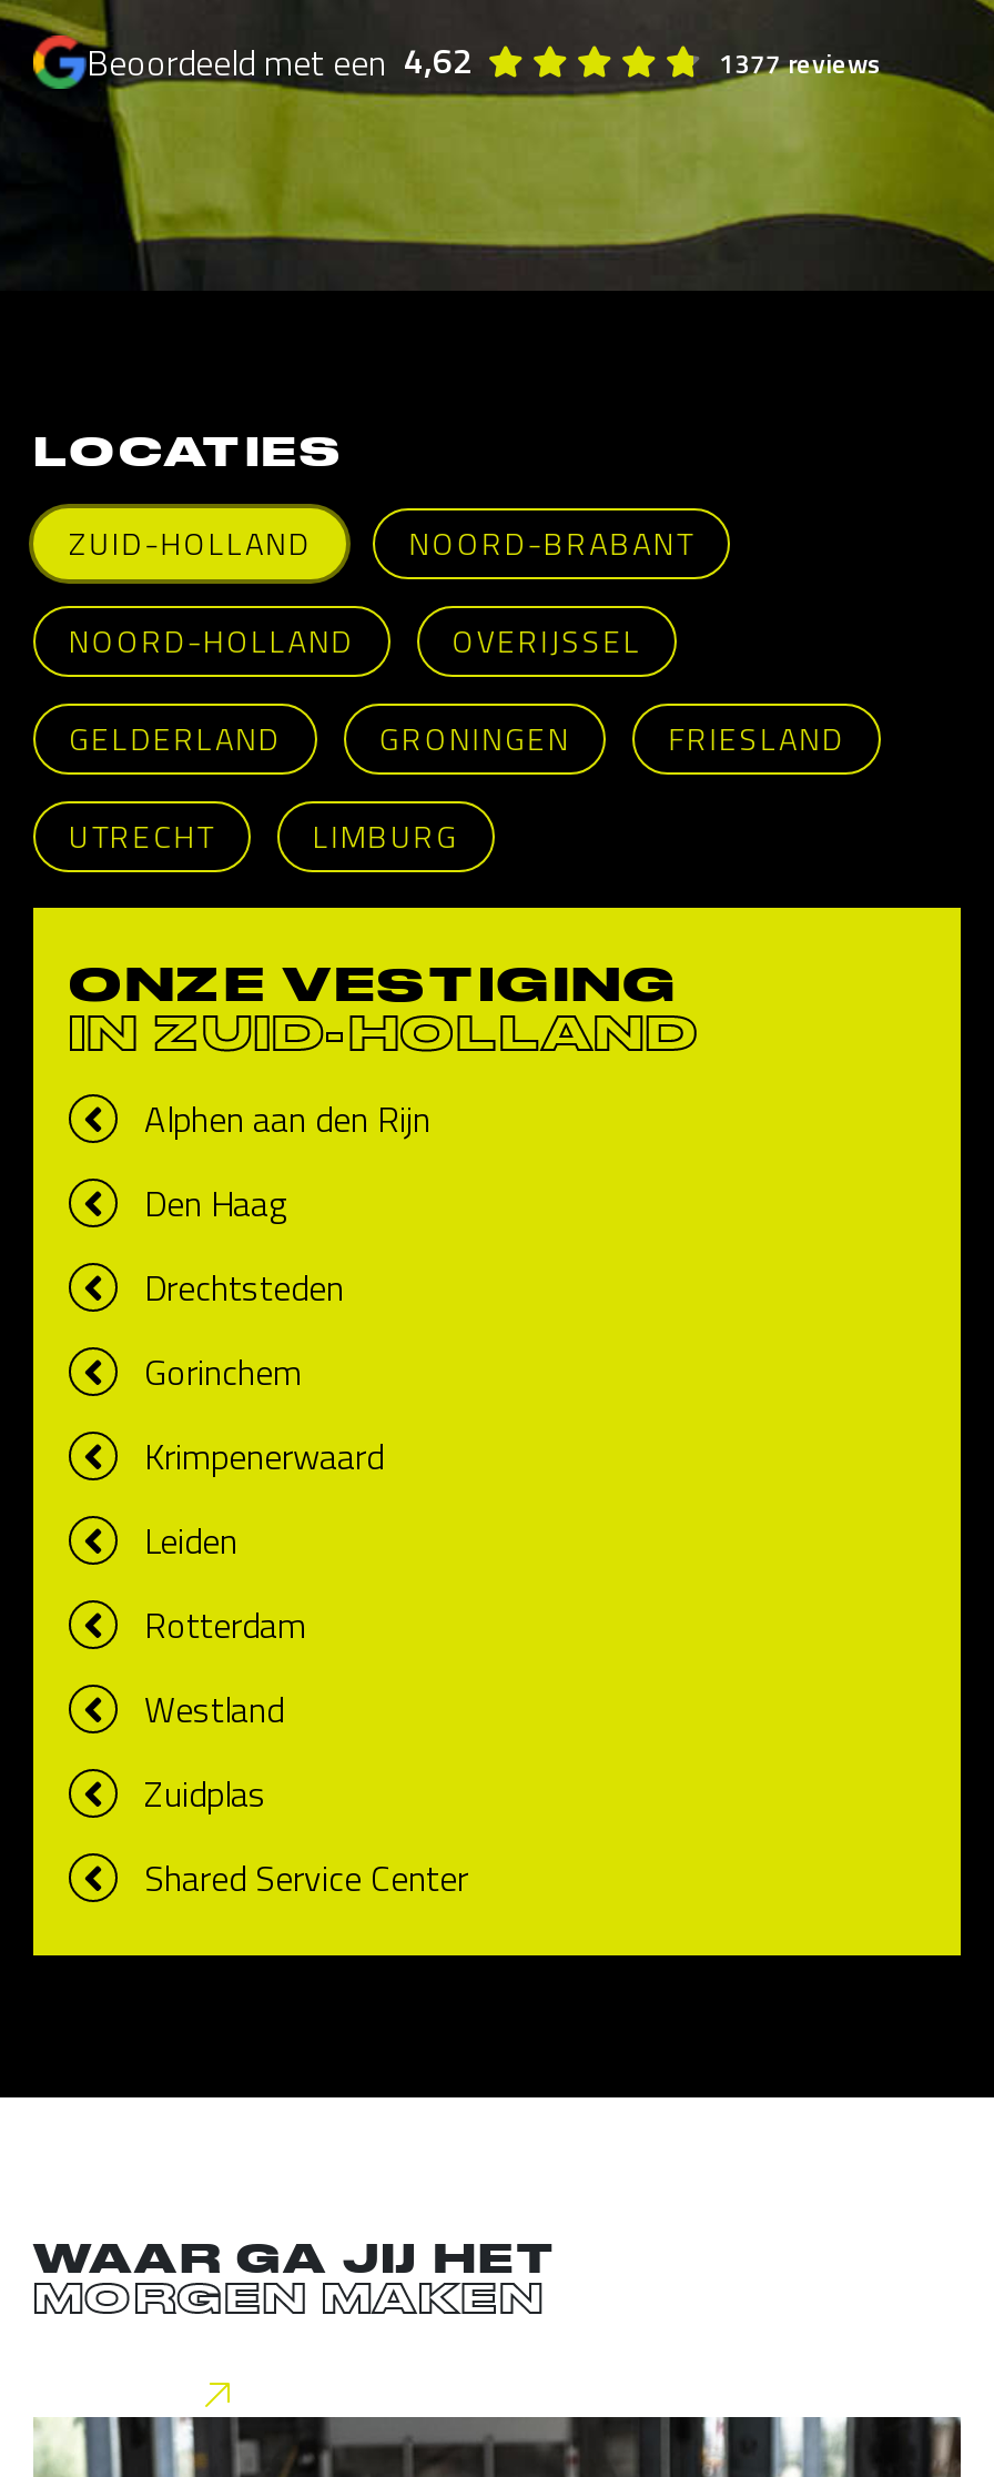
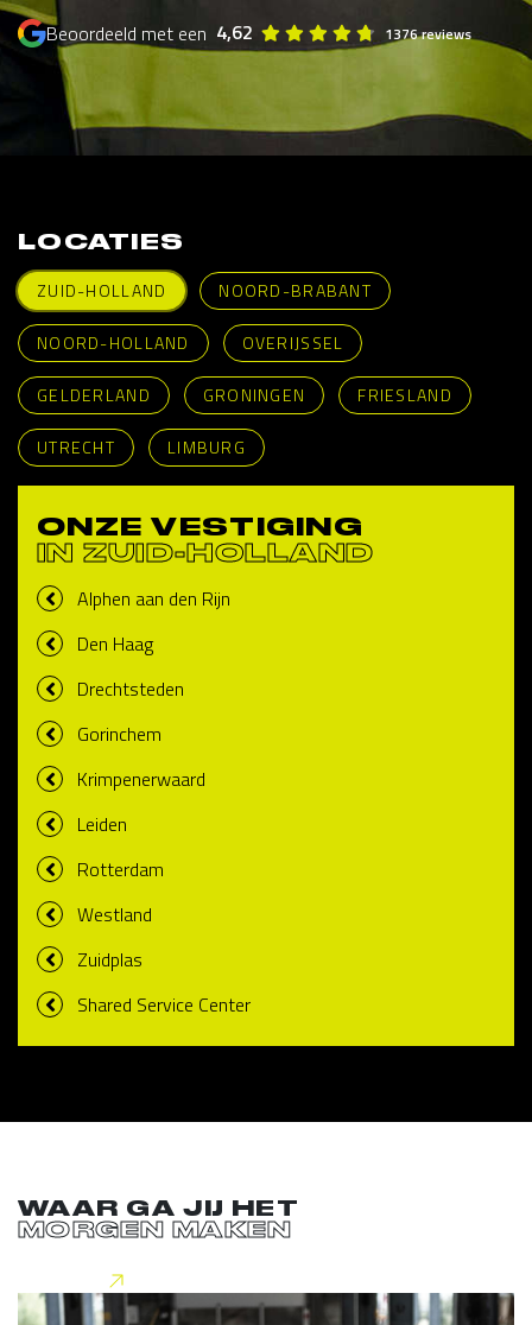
- 1377 reviews
+ 1376 reviews
